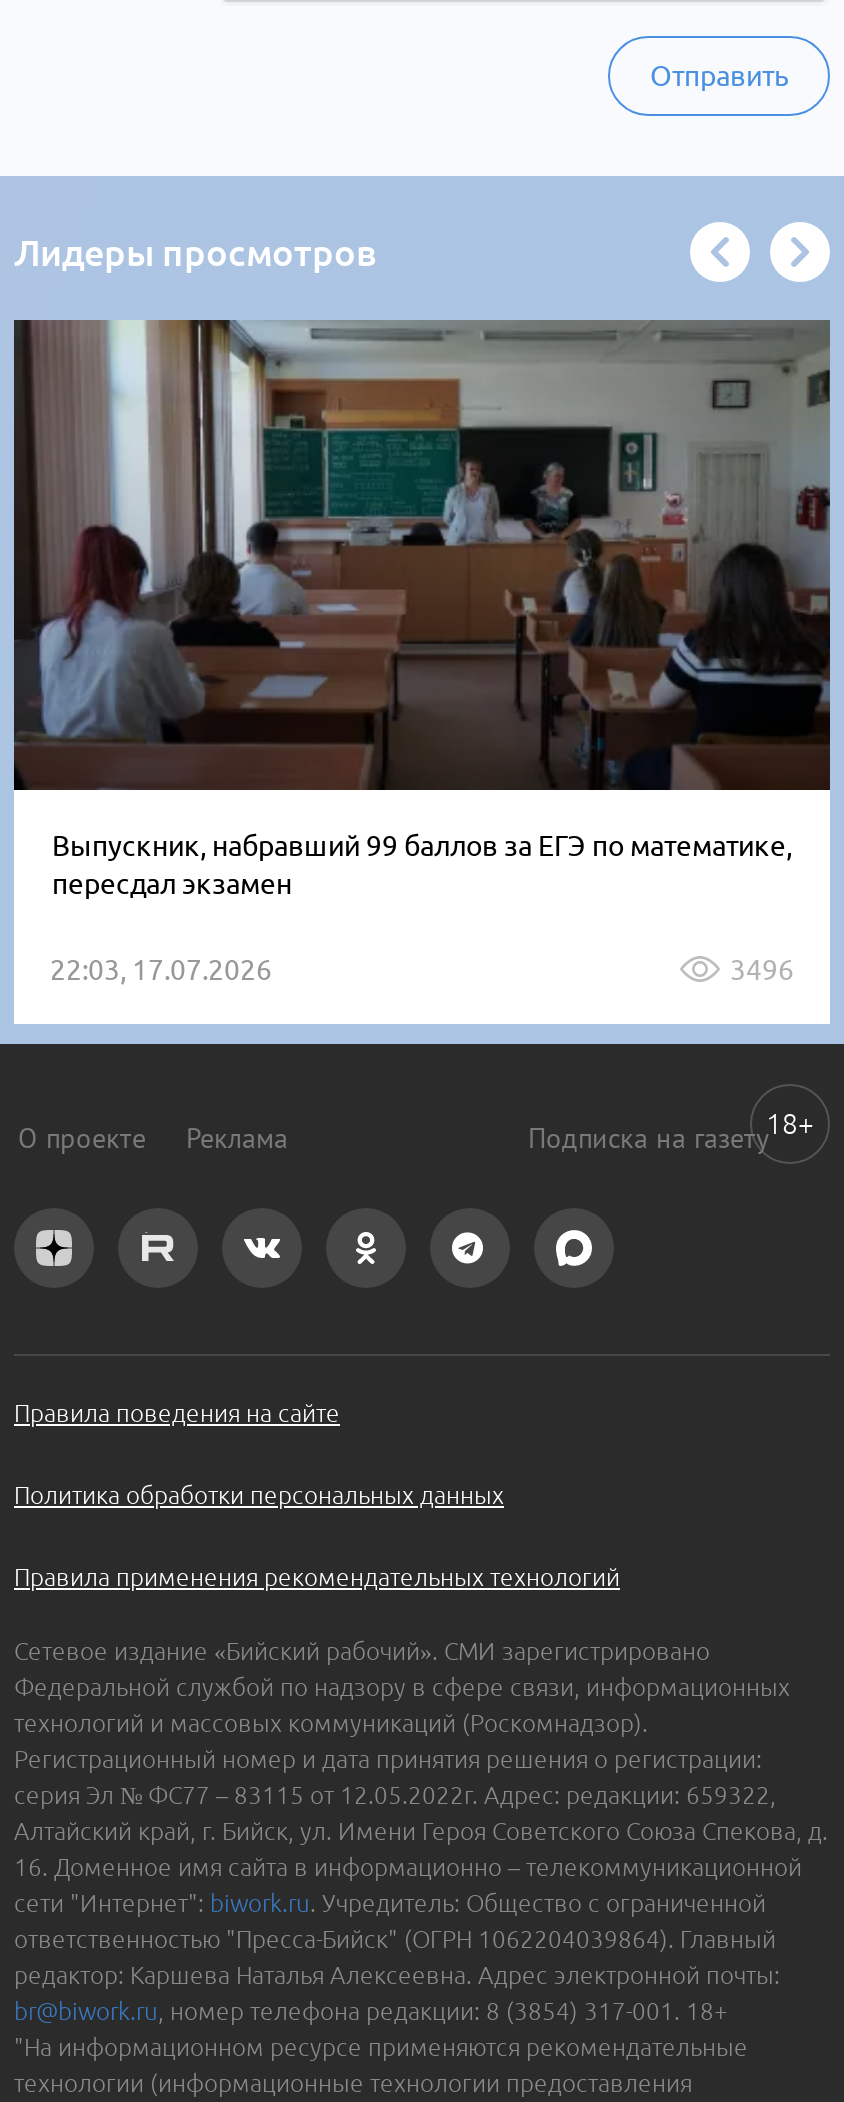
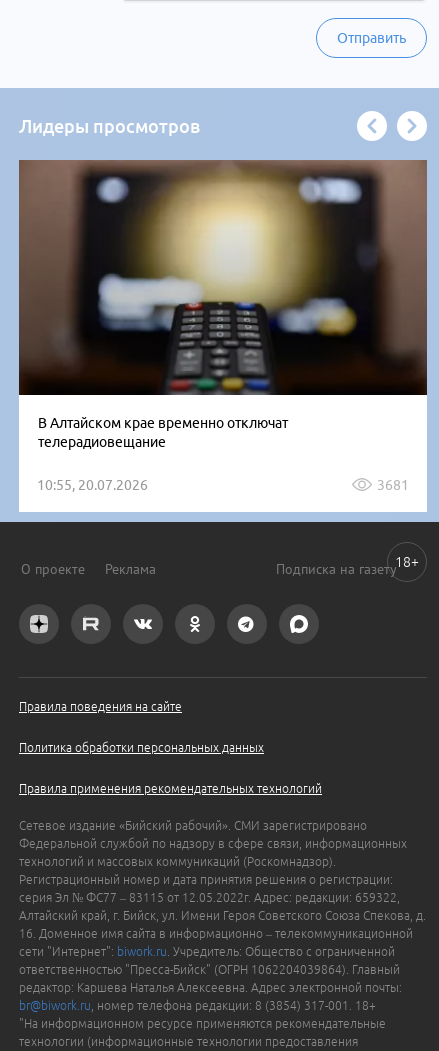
- [image]
- Выпускник, набравший 99 баллов за ЕГЭ по математике,
- пересдал экзамен
+ [image]
+ В Алтайском крае временно отключат
+ телерадиовещание

- 22:03, 17.07.2026
- 3496
+ 10:55, 20.07.2026
+ 3681
